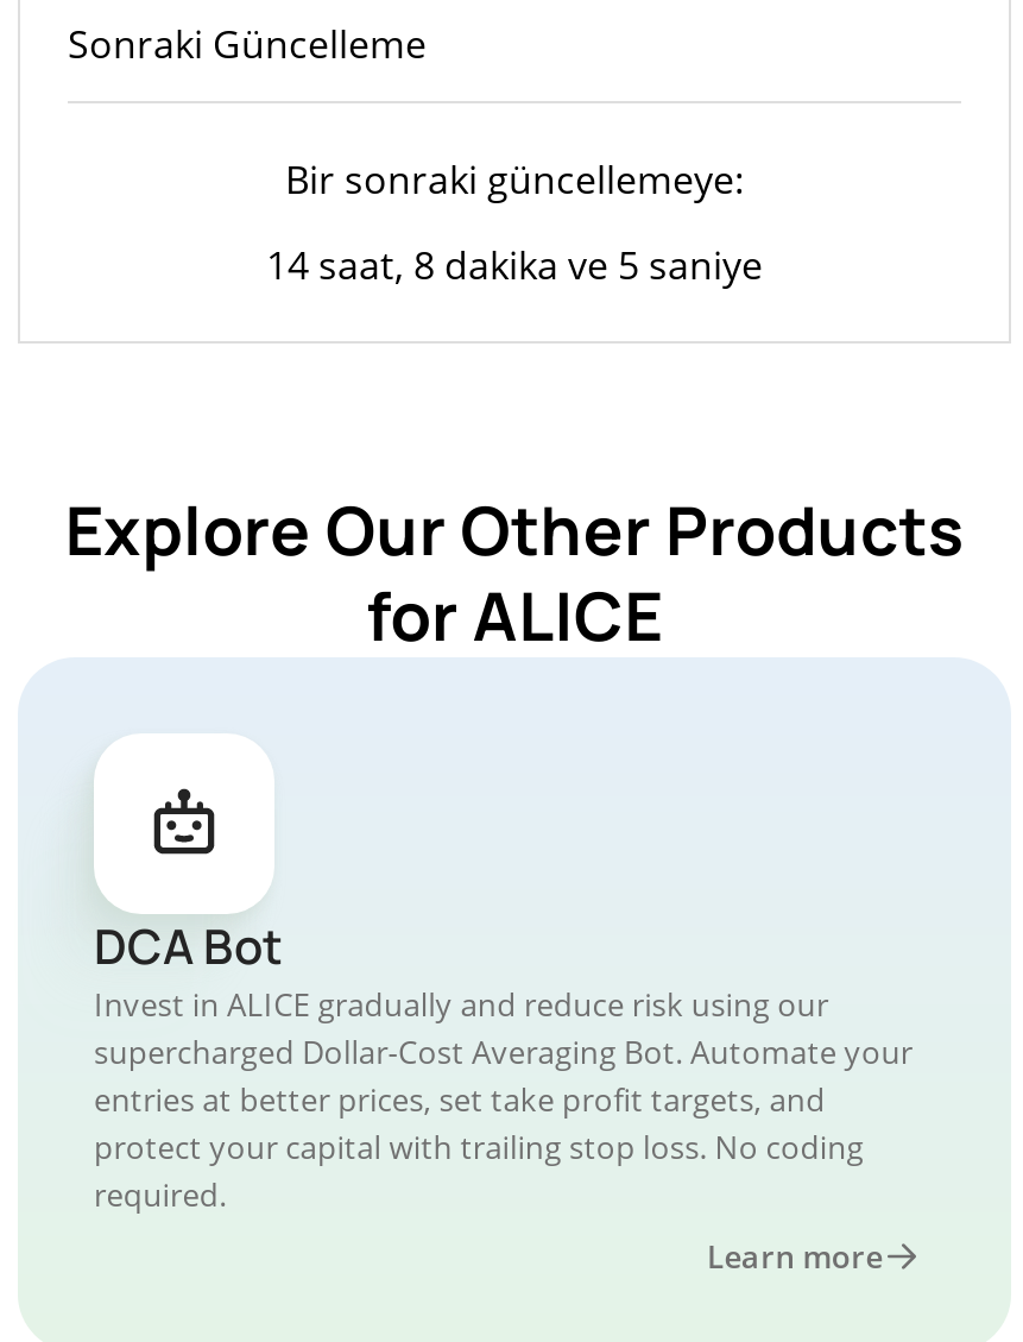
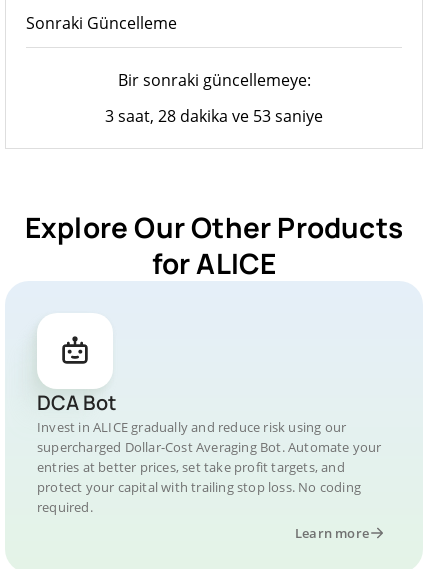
- 14 saat, 8 dakika ve 5 saniye
+ 3 saat, 28 dakika ve 53 saniye
